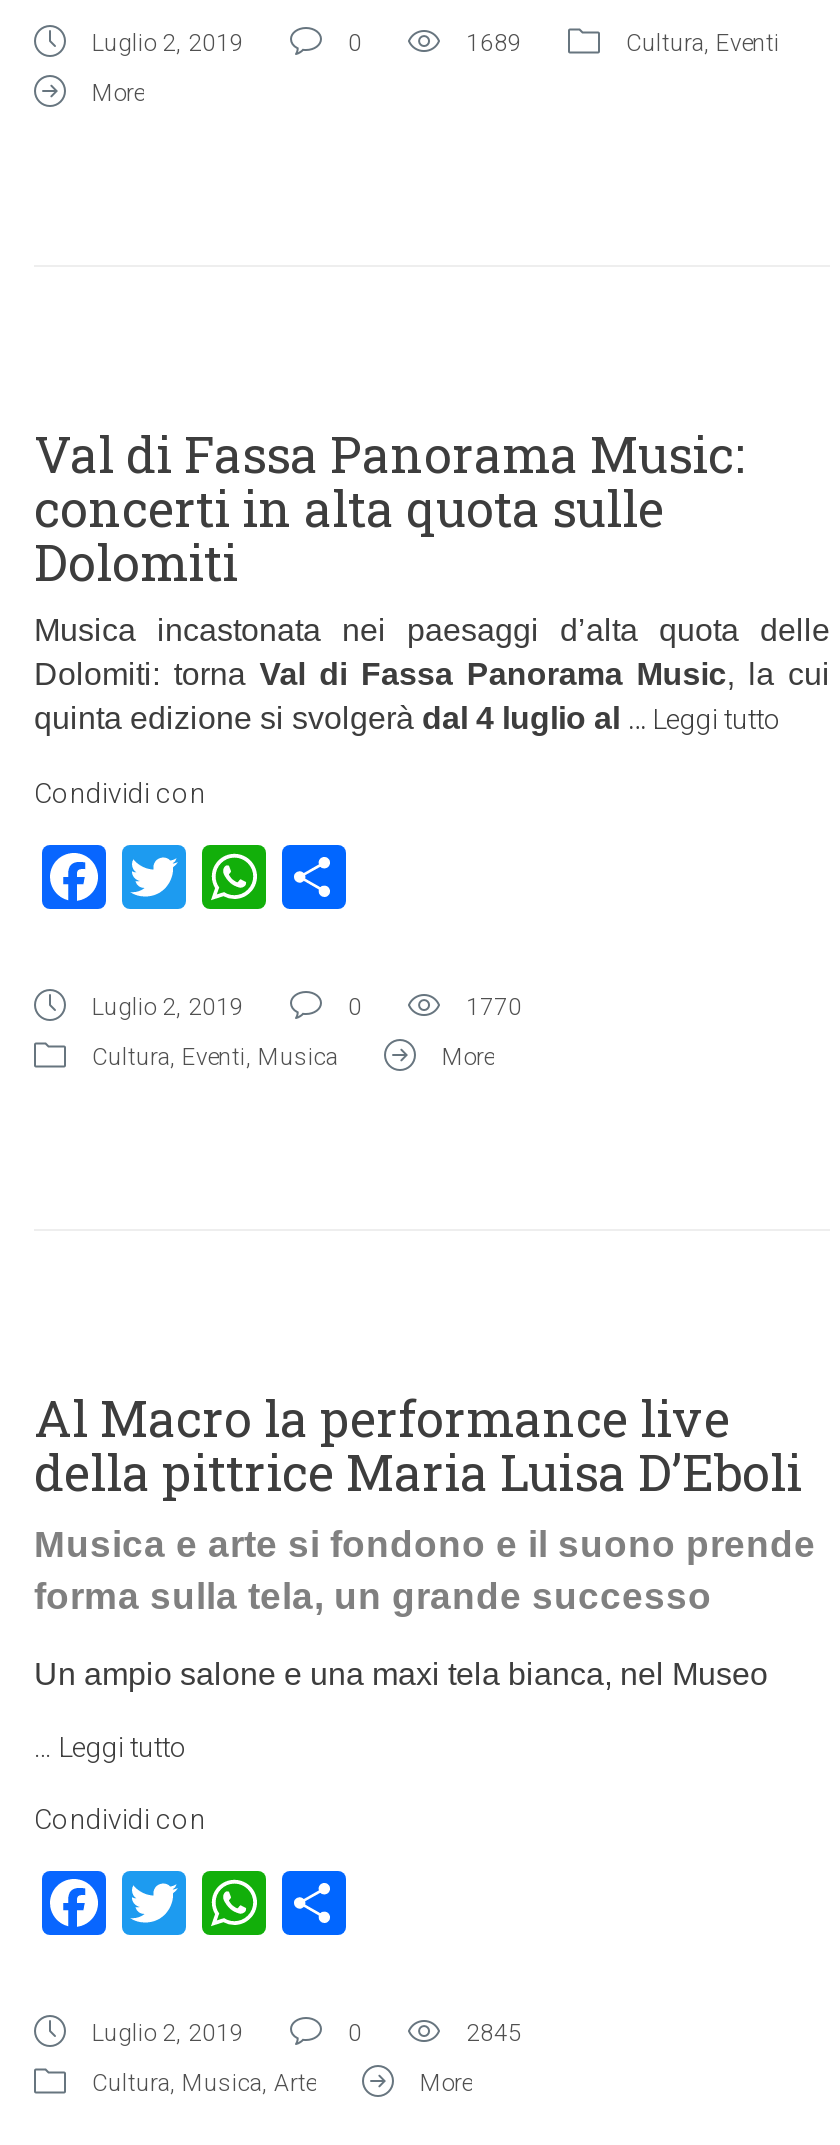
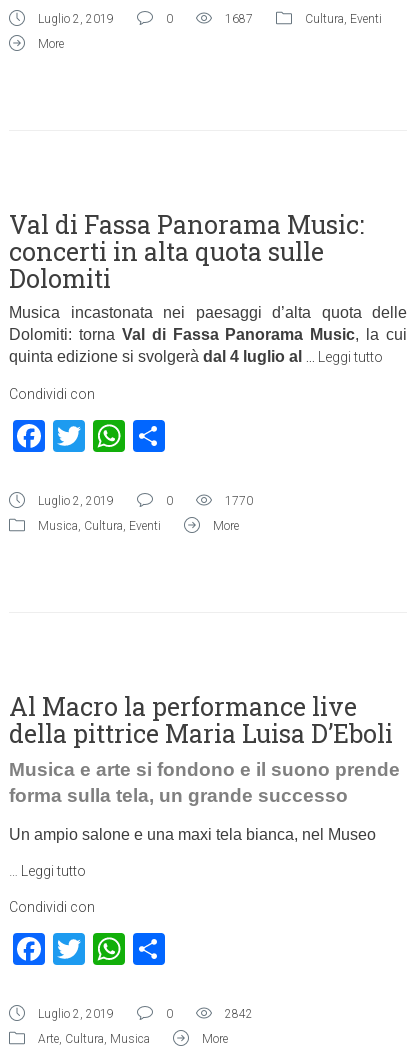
- 1689
+ 1687

- Cultura, Eventi, Musica
+ Musica, Cultura, Eventi

- 2845
+ 2842

- Cultura, Musica, Arte
+ Arte, Cultura, Musica
